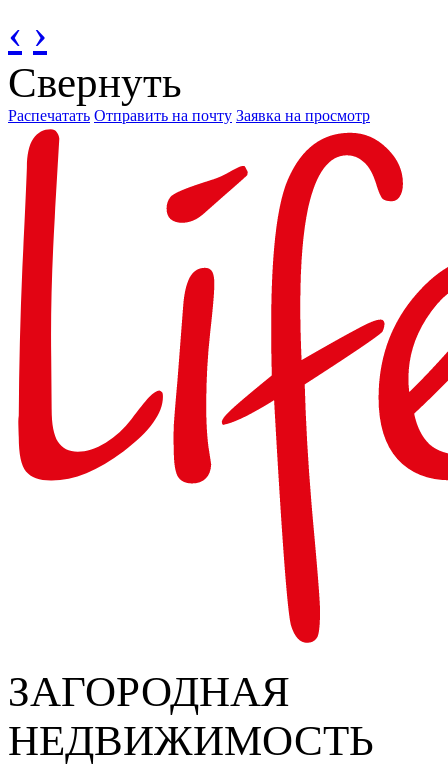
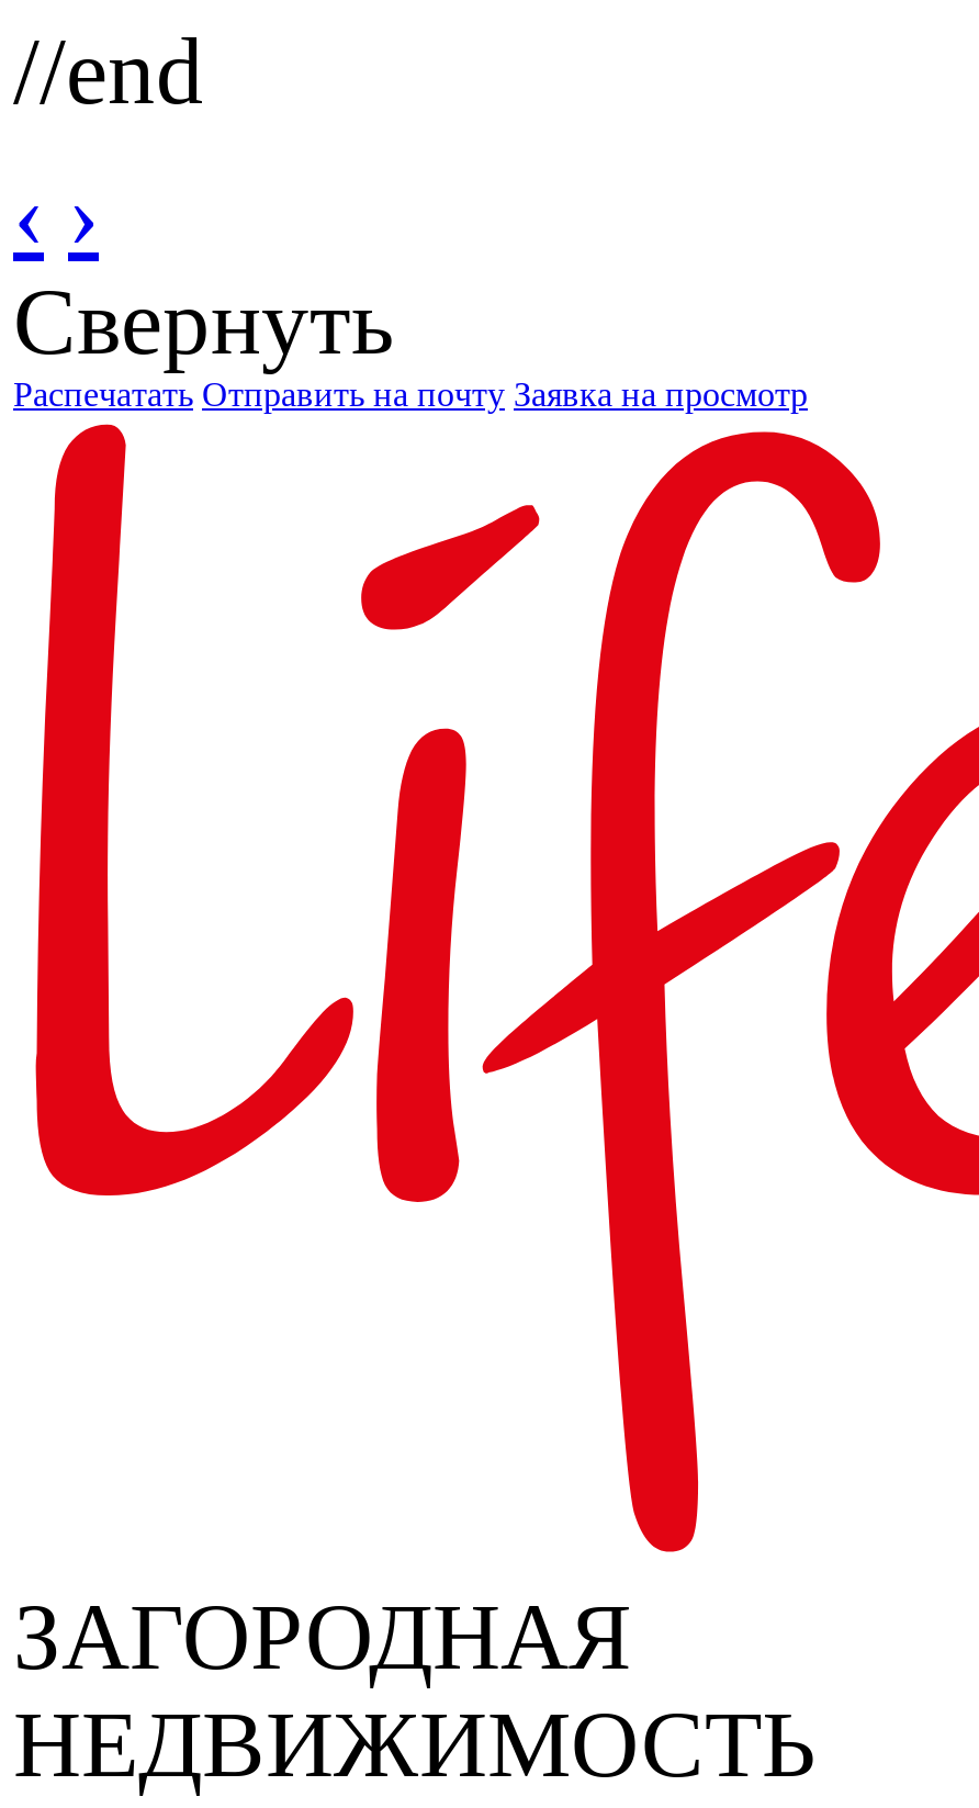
+ //end
